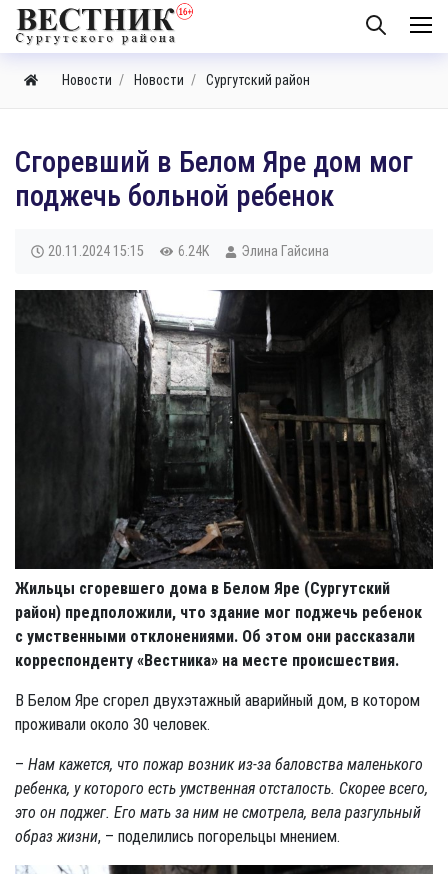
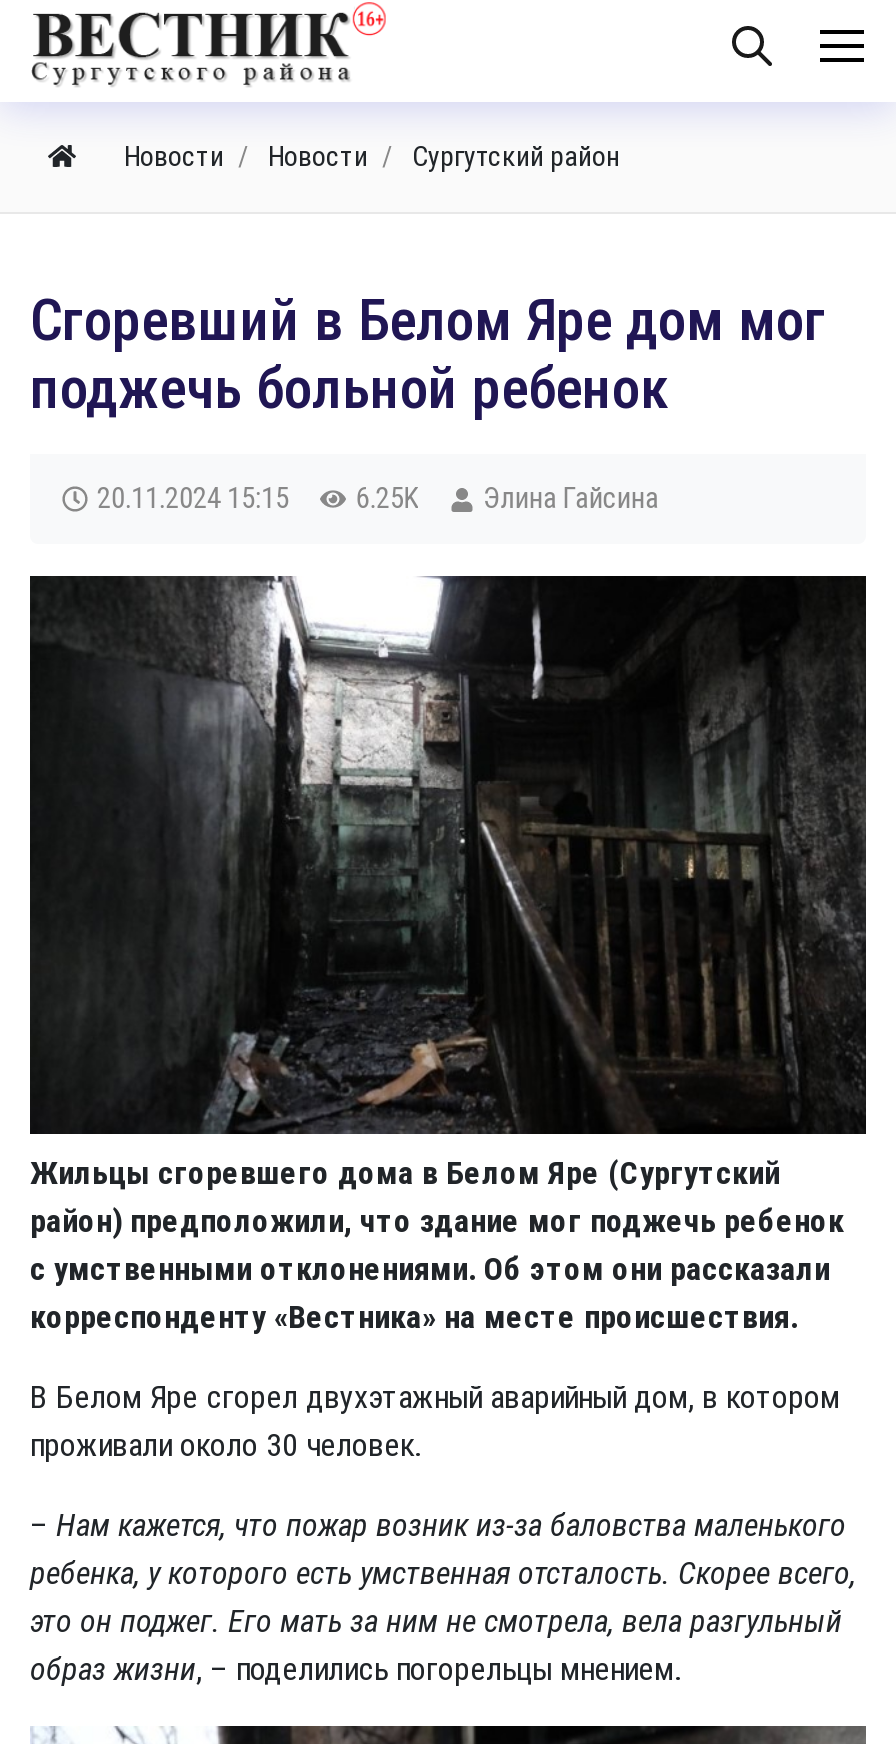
- 20.11.2024 15:15 6.24K Элина Гайсина
+ 20.11.2024 15:15 6.25K Элина Гайсина
